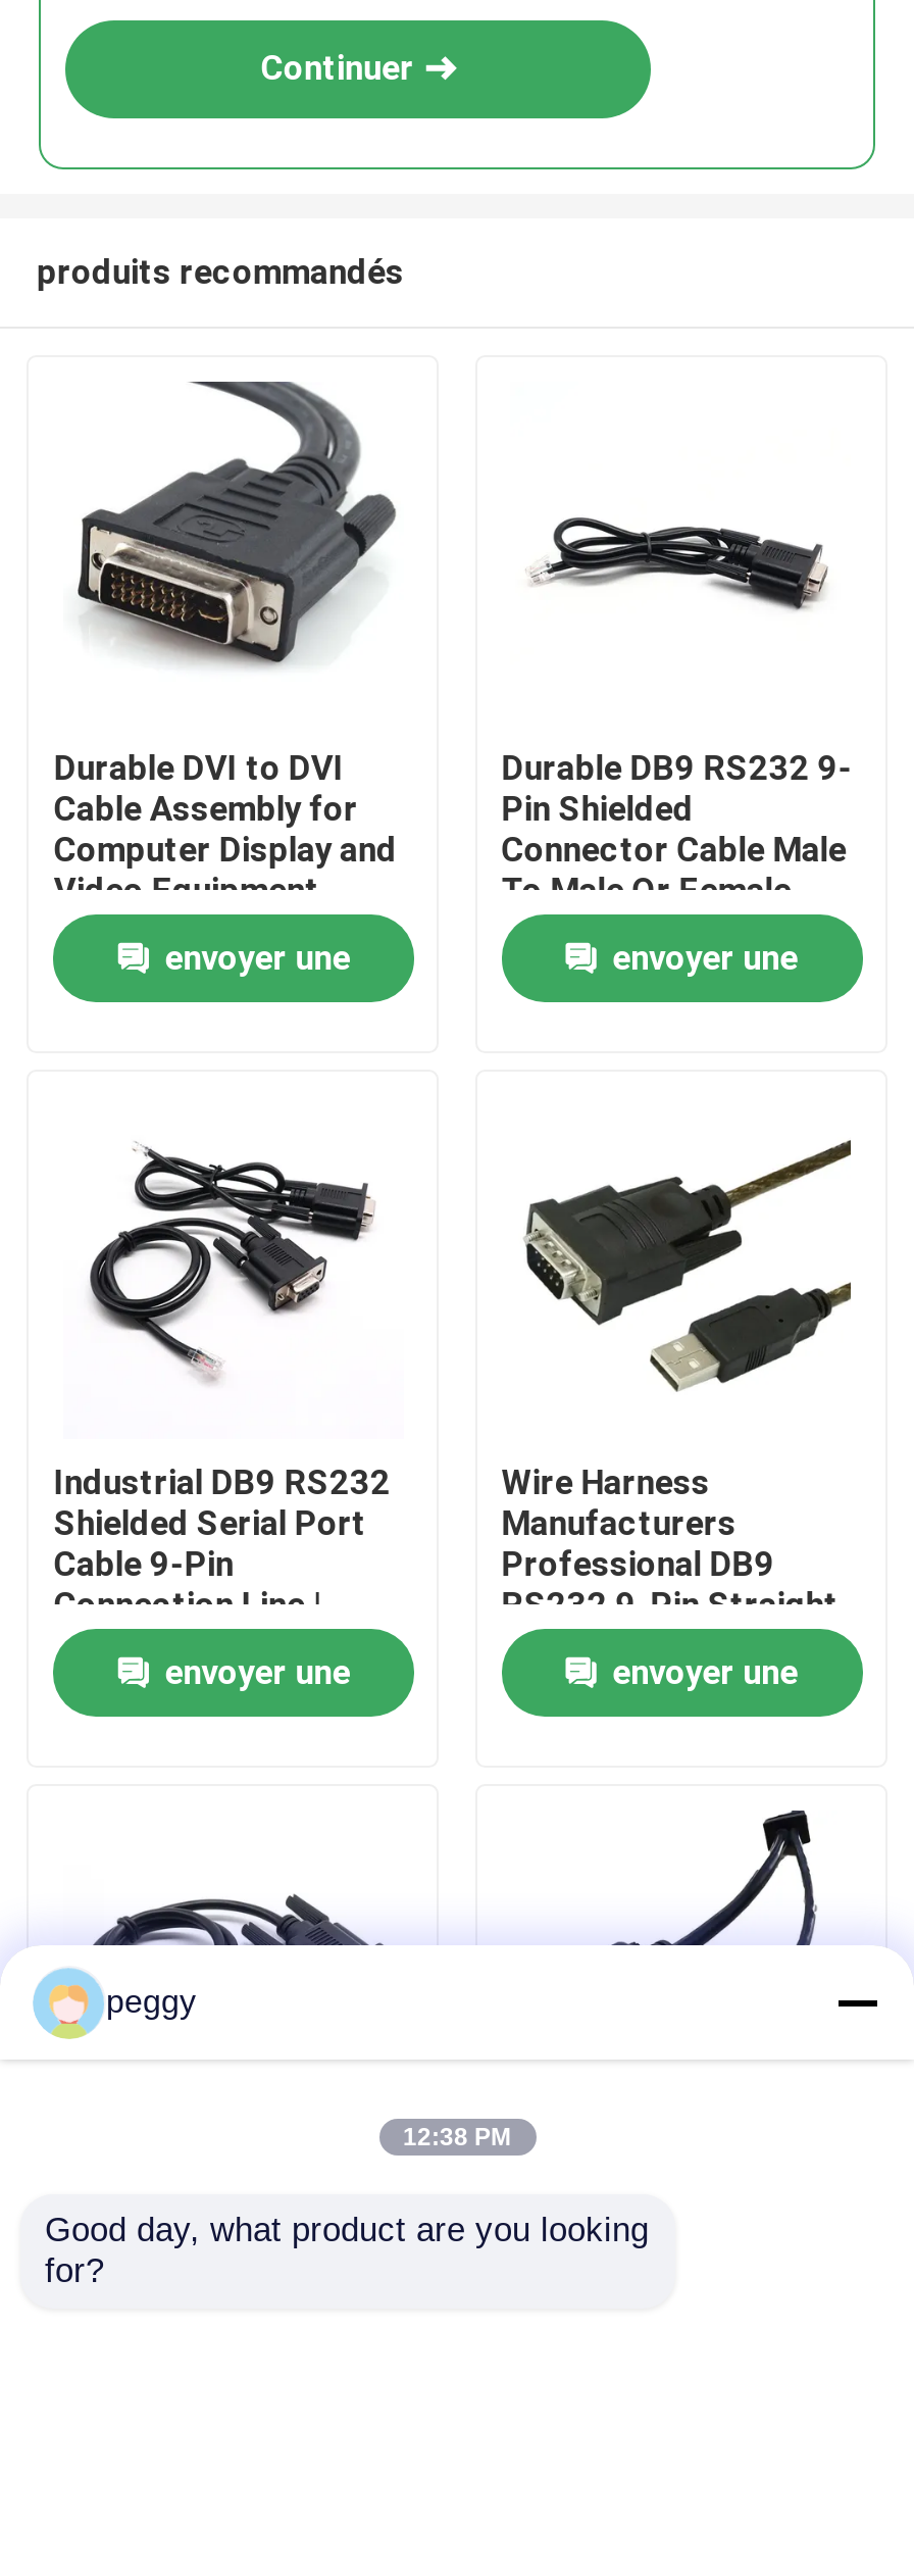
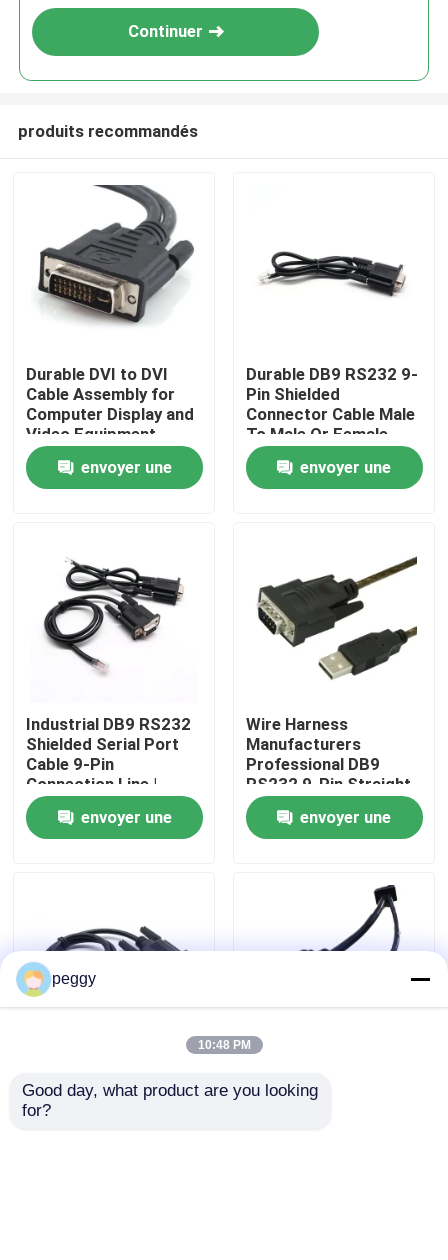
- 12:38 PM
+ 10:48 PM
